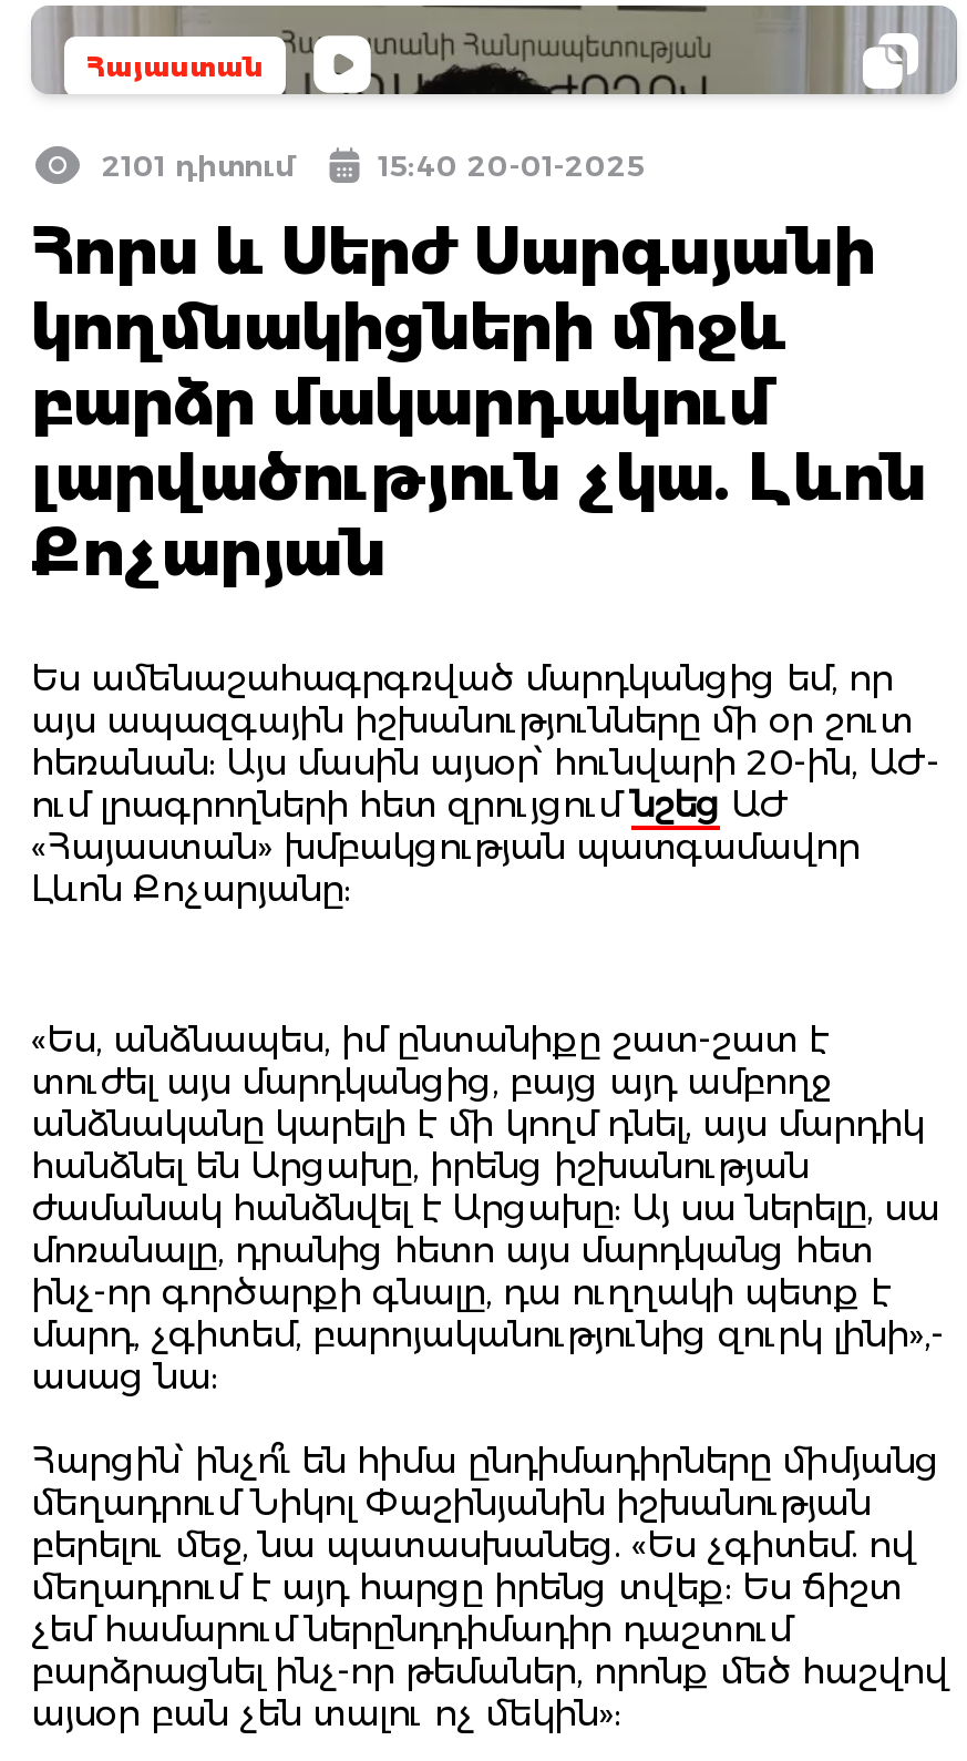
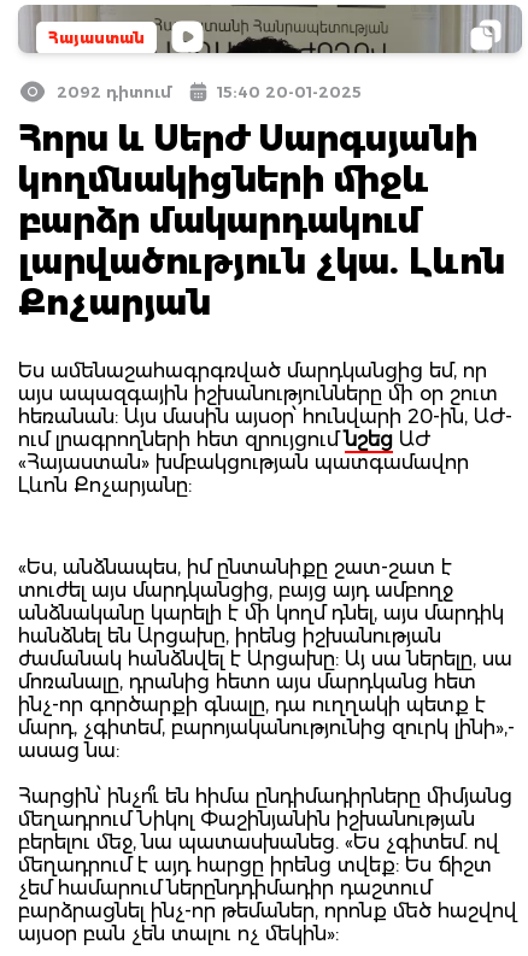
- 2101 դիտում
+ 2092 դիտում
